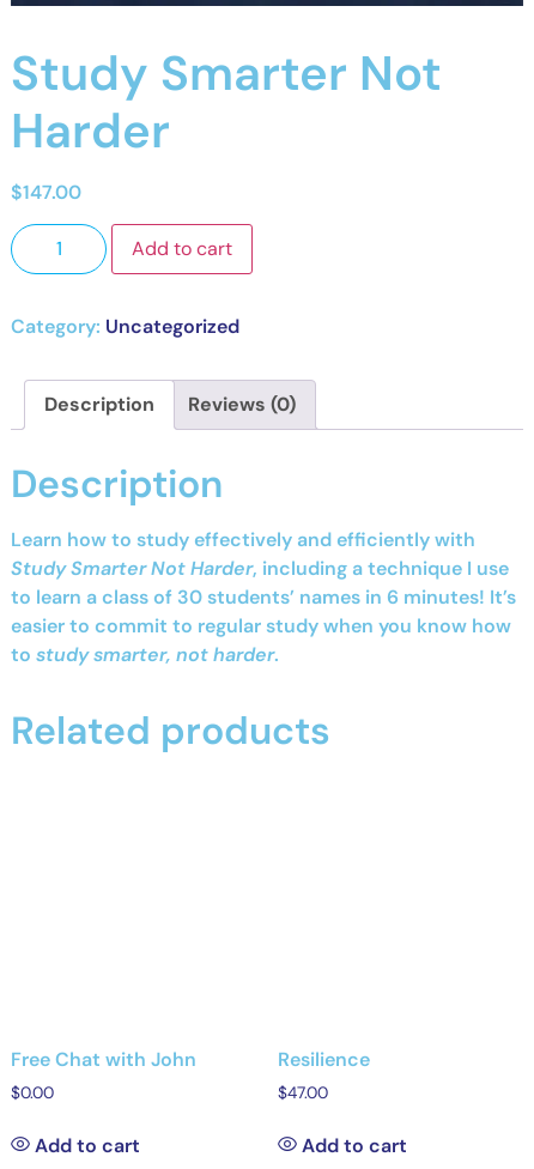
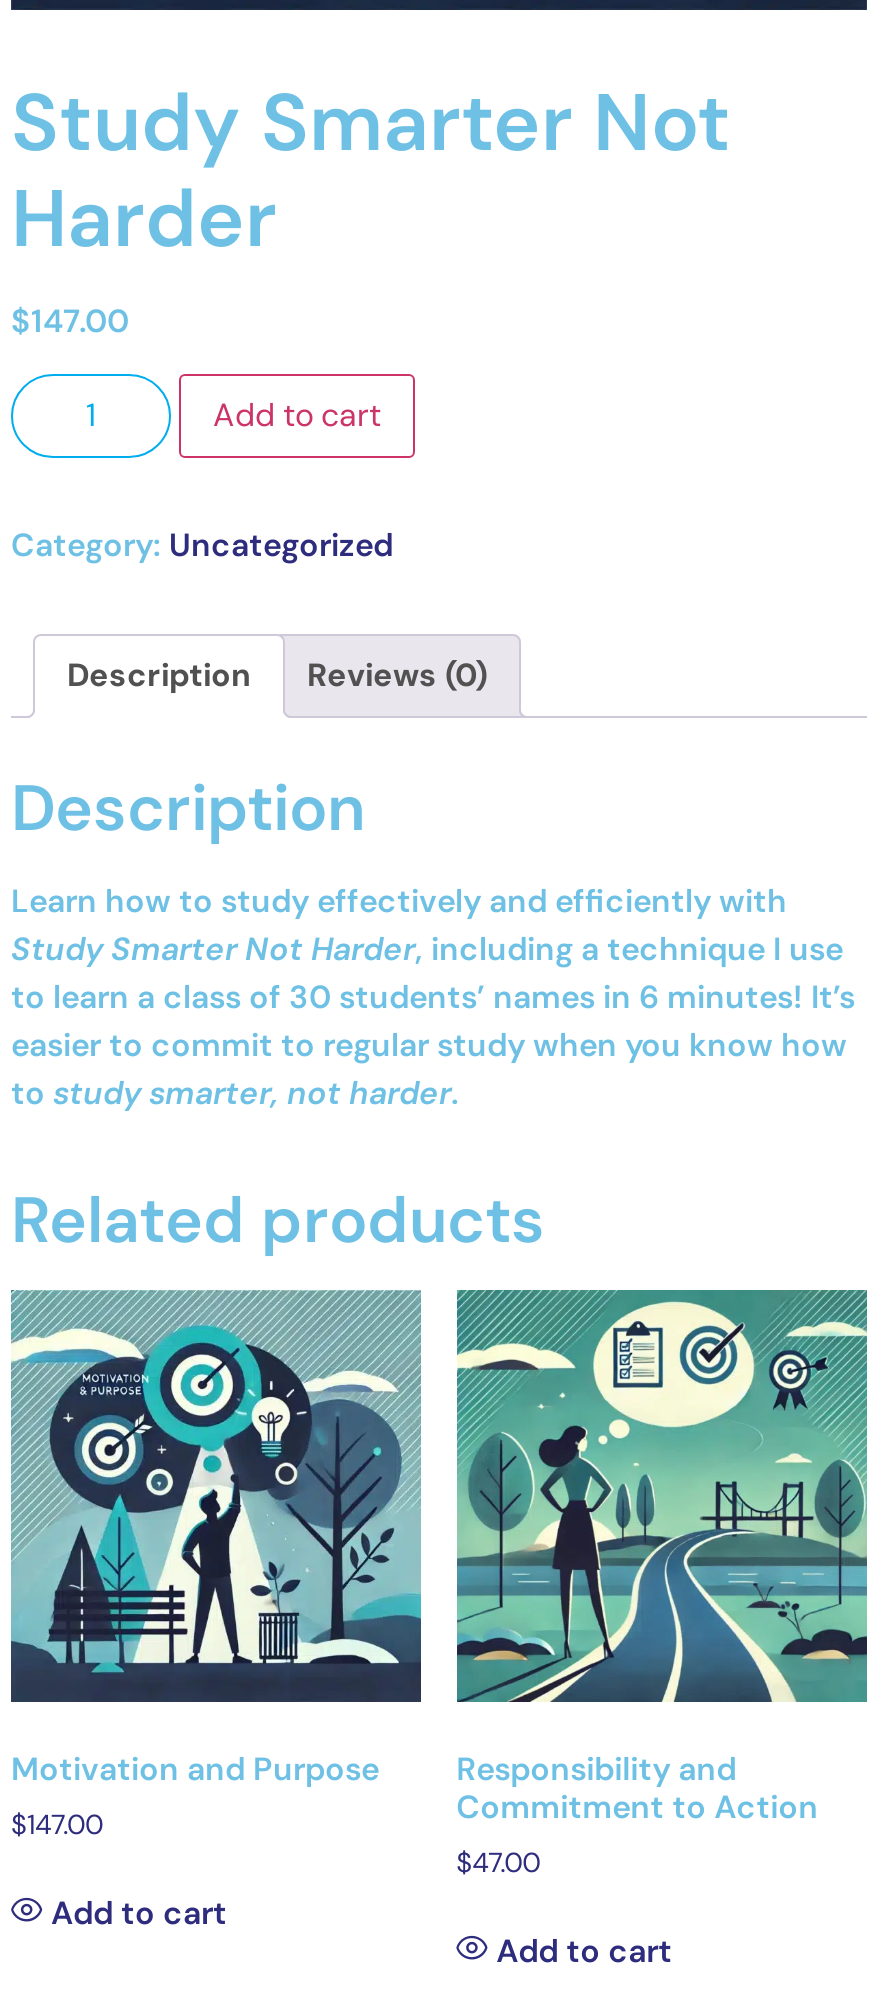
+ [image]

+ [image]

- Free Chat with John
- $0.00
+ Motivation and Purpose
+ $147.00

- Resilience
+ Responsibility and
+ Commitment to Action
